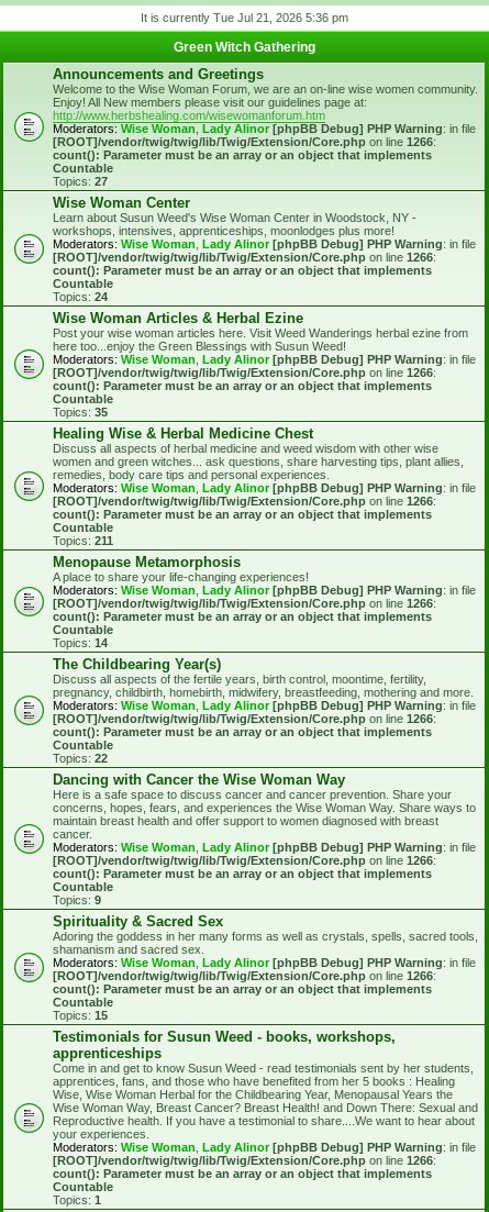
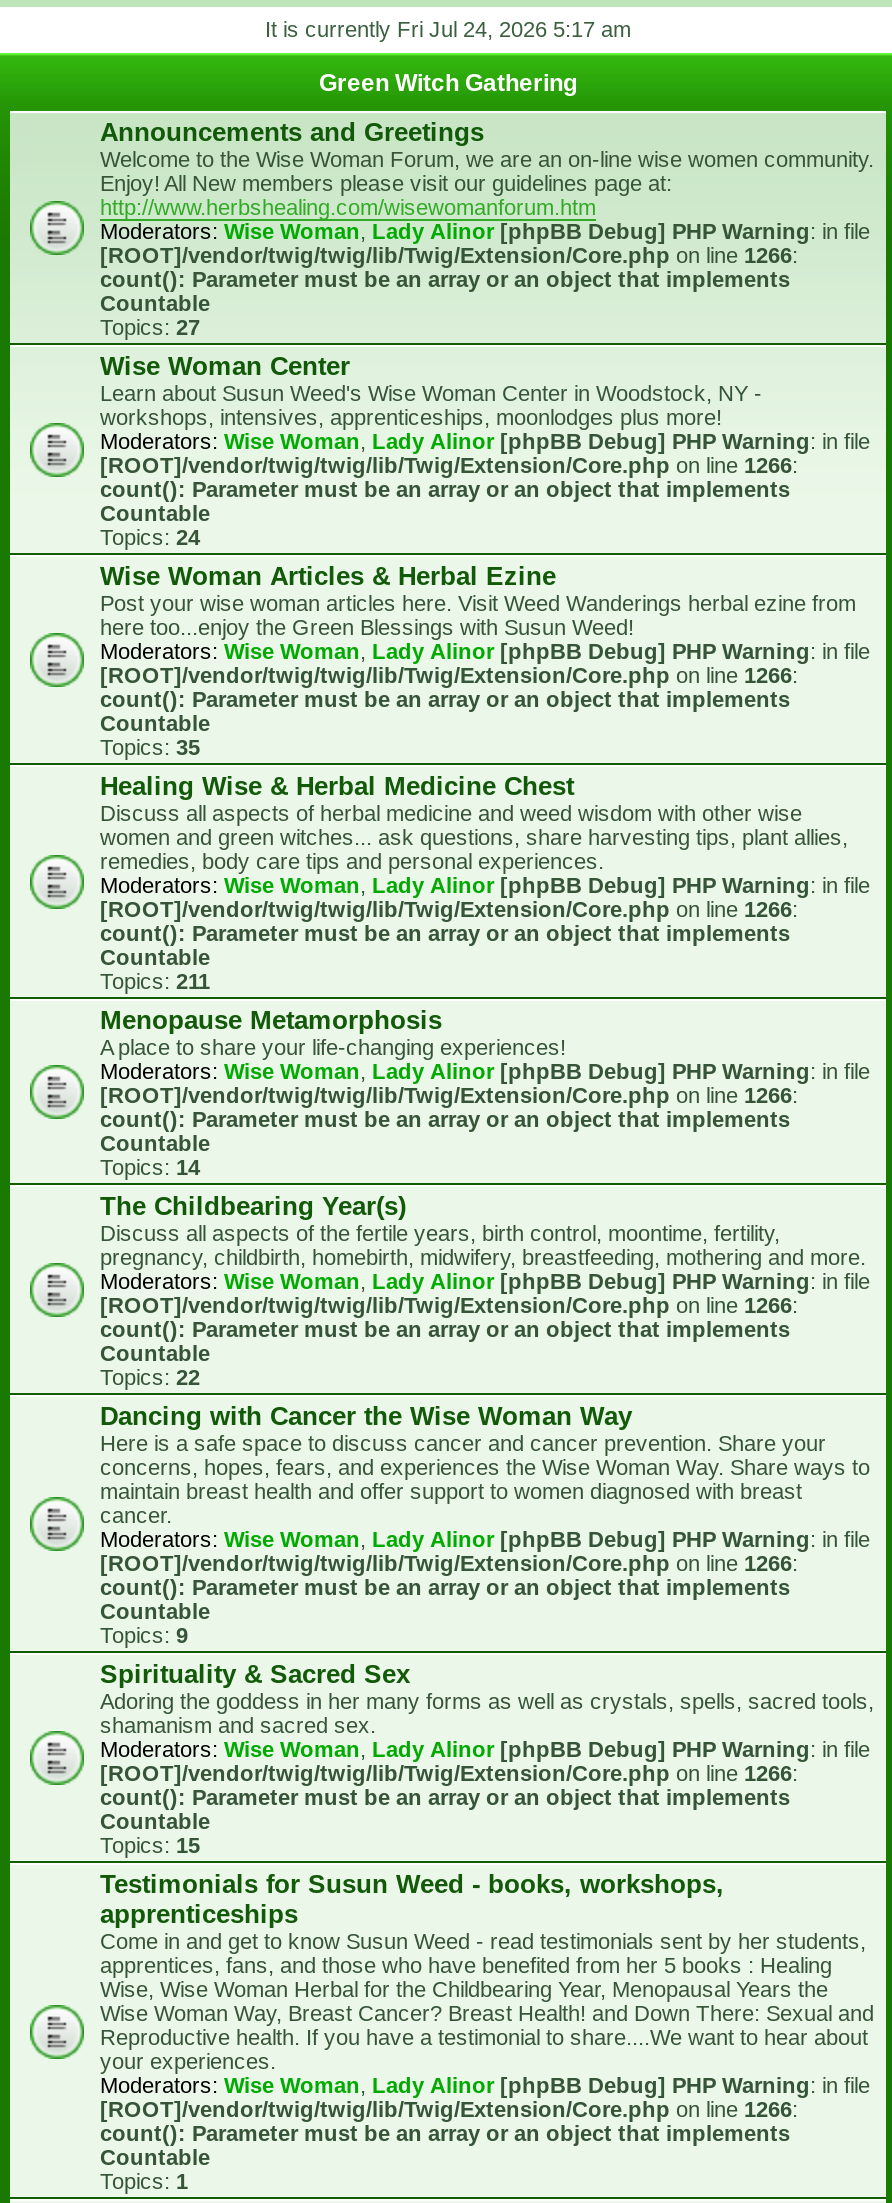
- It is currently Tue Jul 21, 2026 5:36 pm
+ It is currently Fri Jul 24, 2026 5:17 am
